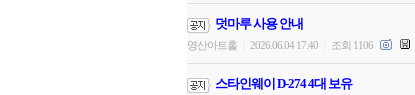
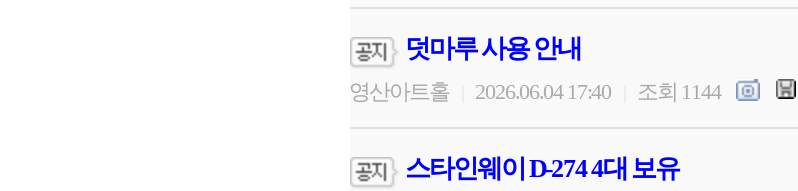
- 영산아트홀 2026.06.04 17:40 조회 1106
+ 영산아트홀 2026.06.04 17:40 조회 1144
